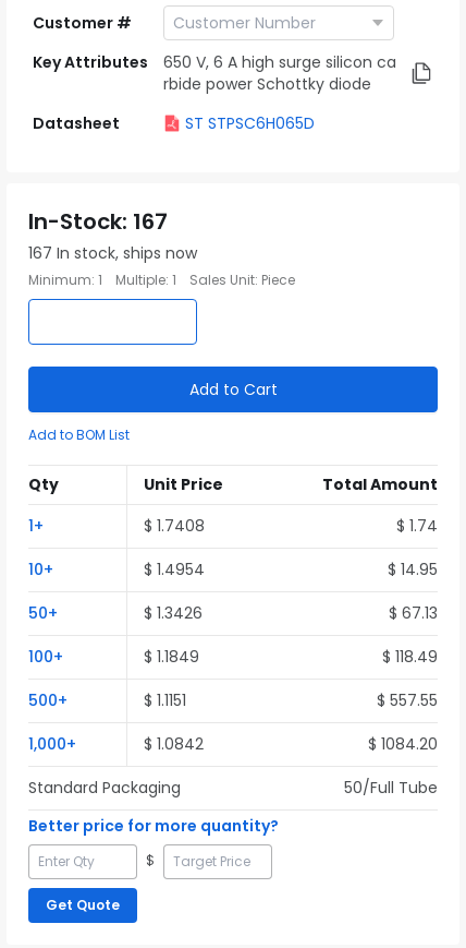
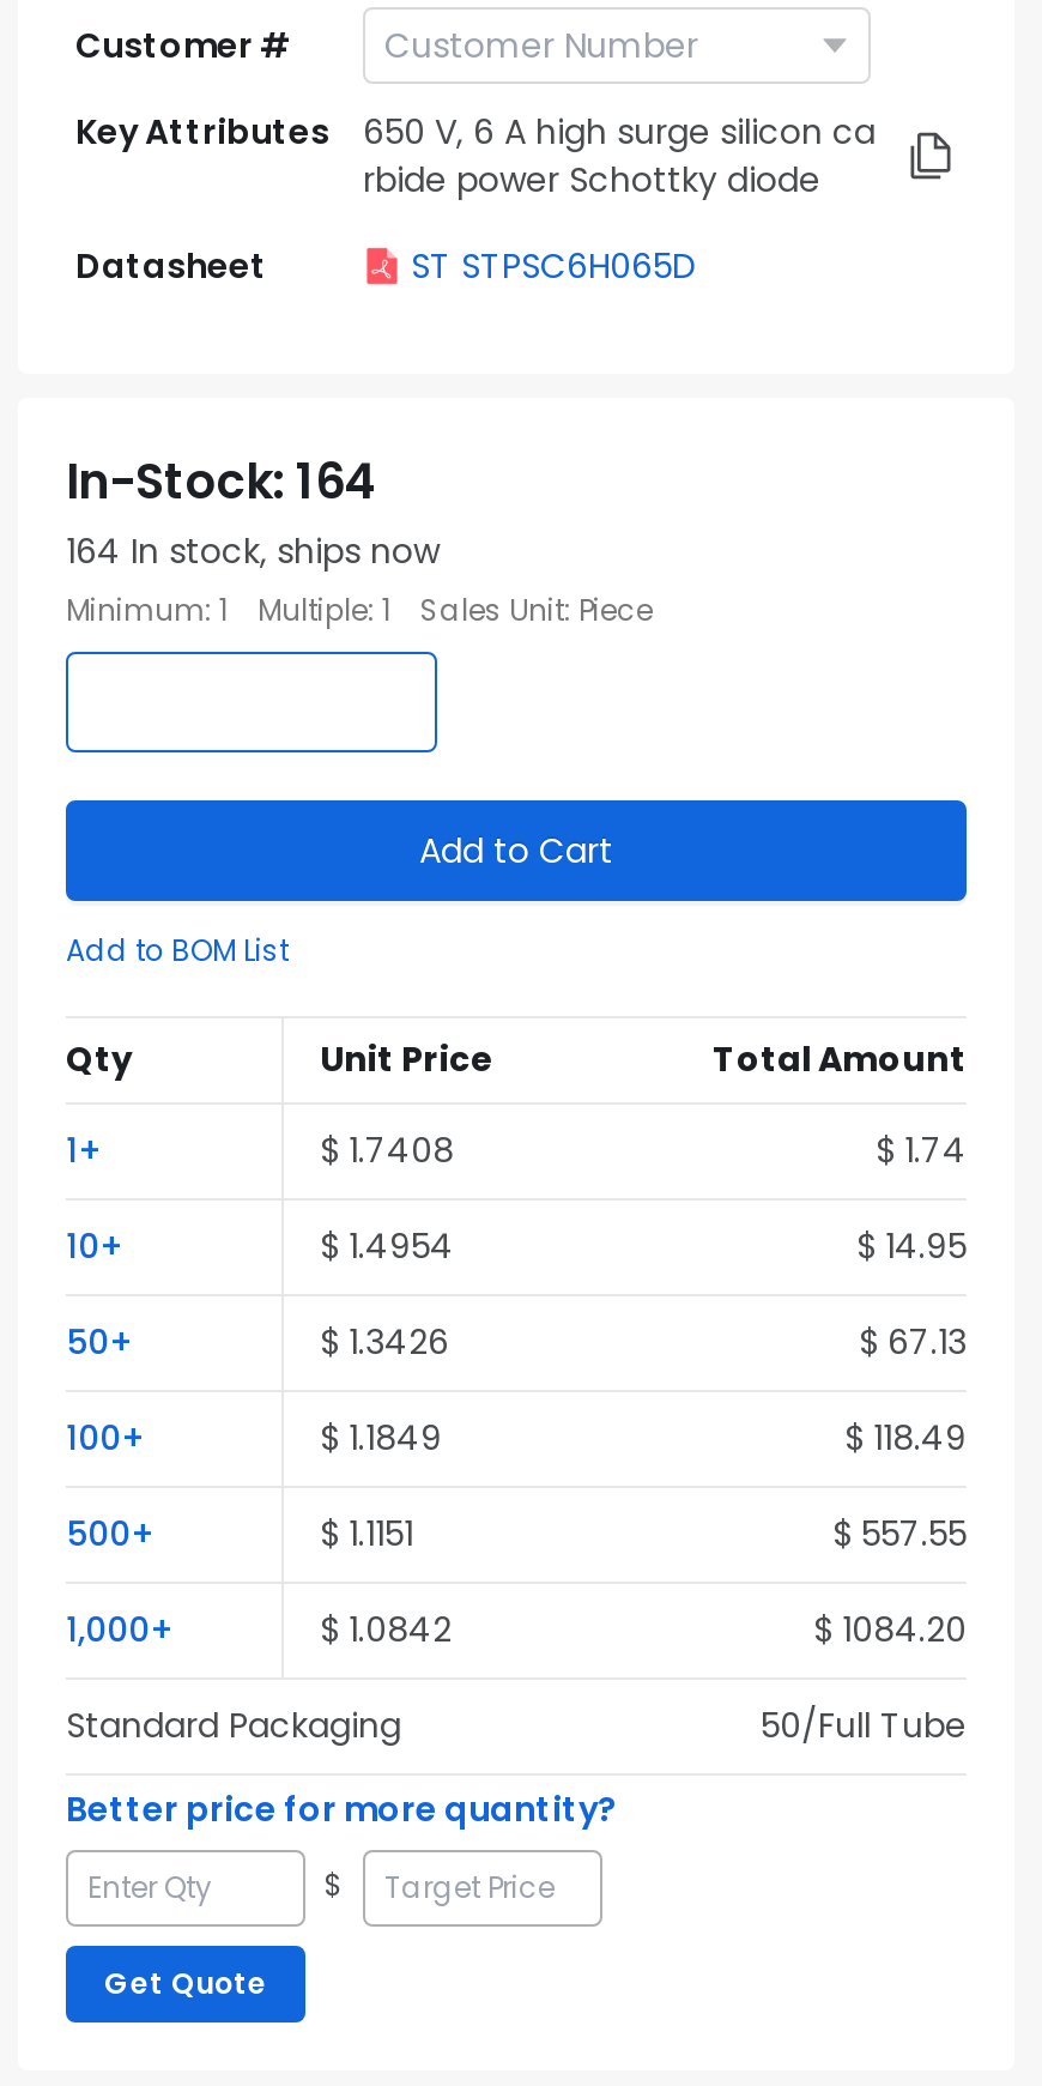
- In-Stock: 167
+ In-Stock: 164

- 167 In stock, ships now
+ 164 In stock, ships now
